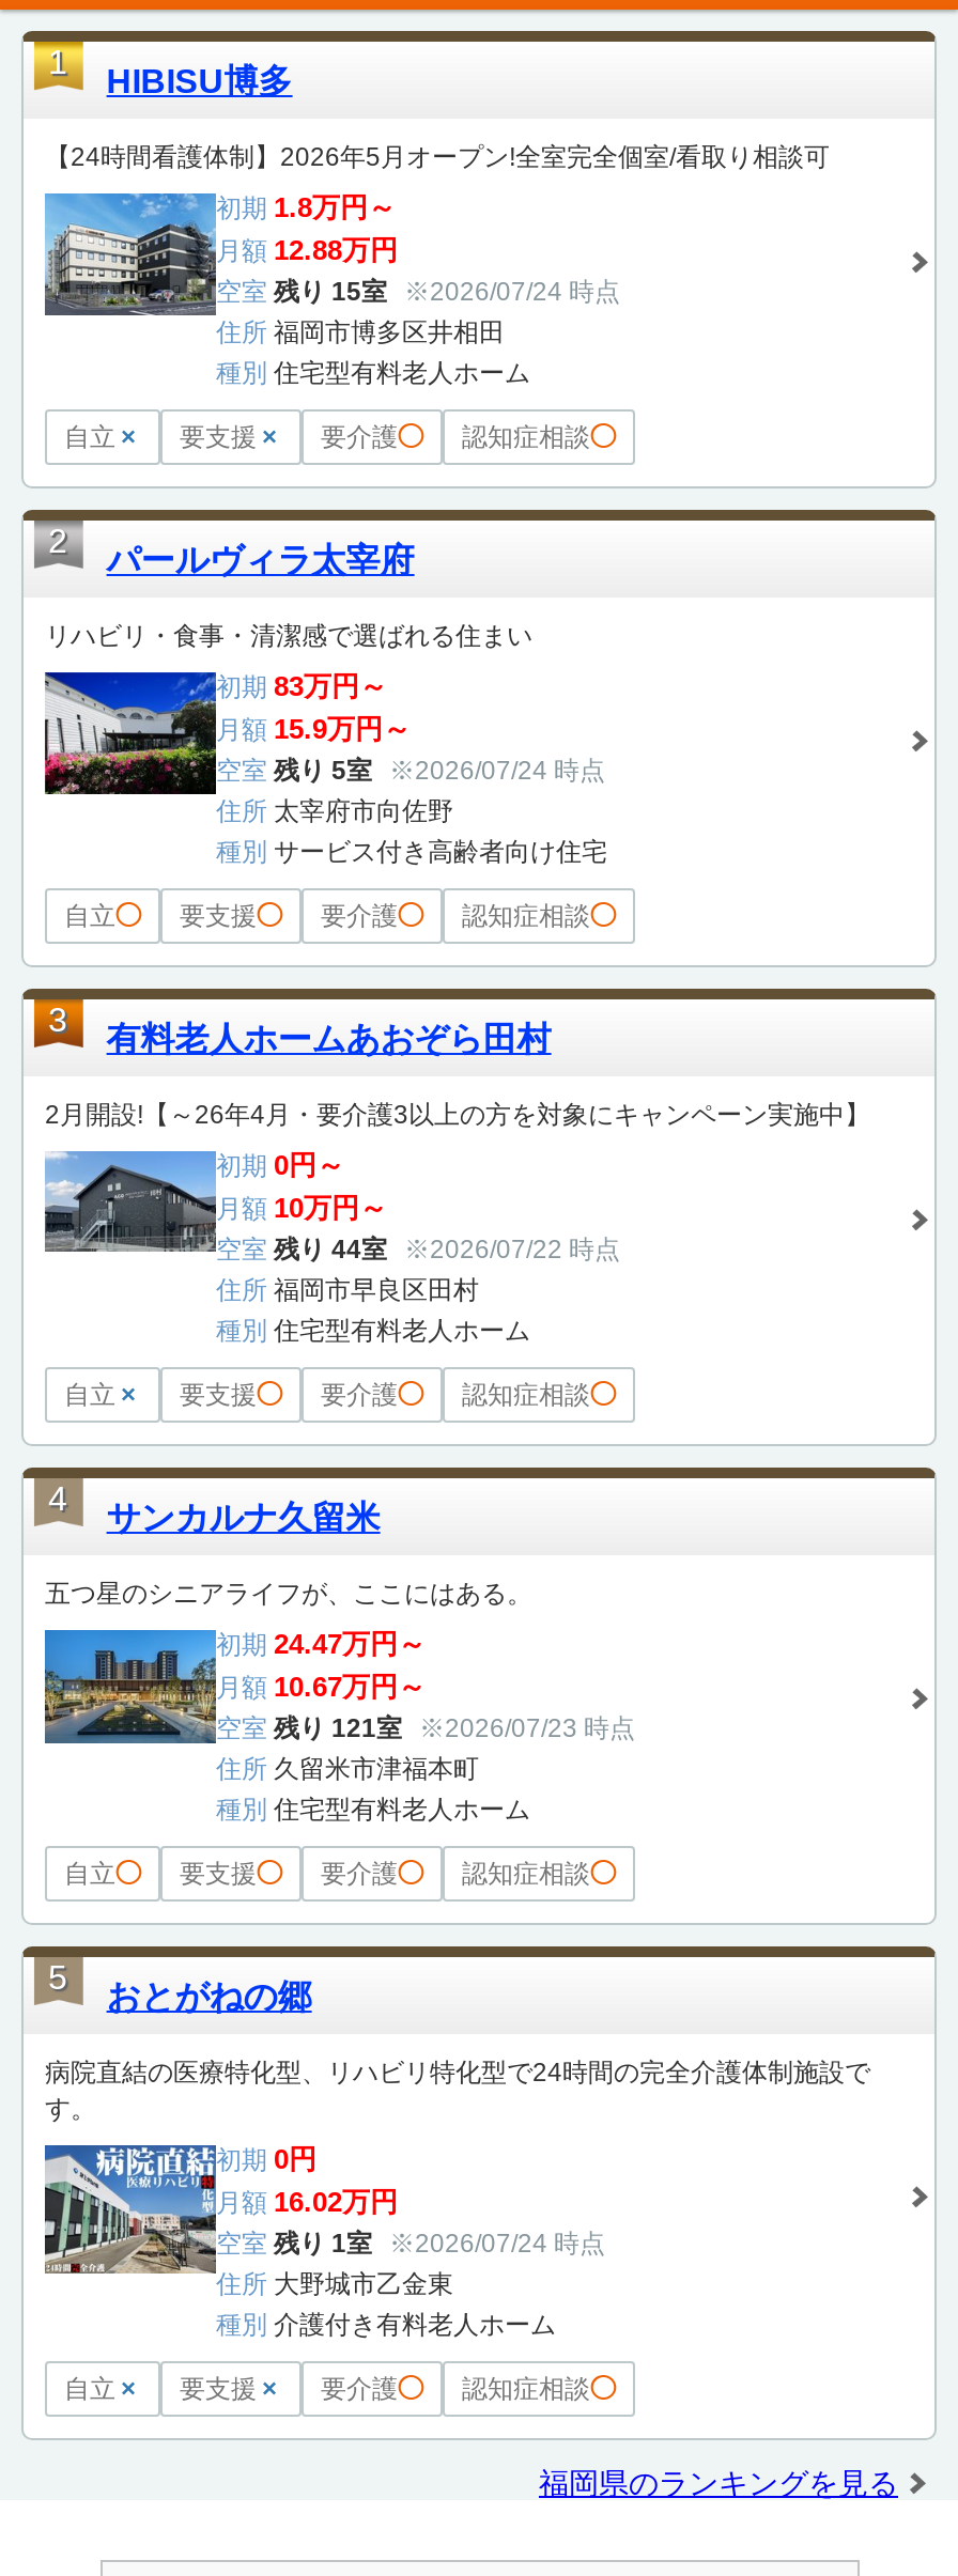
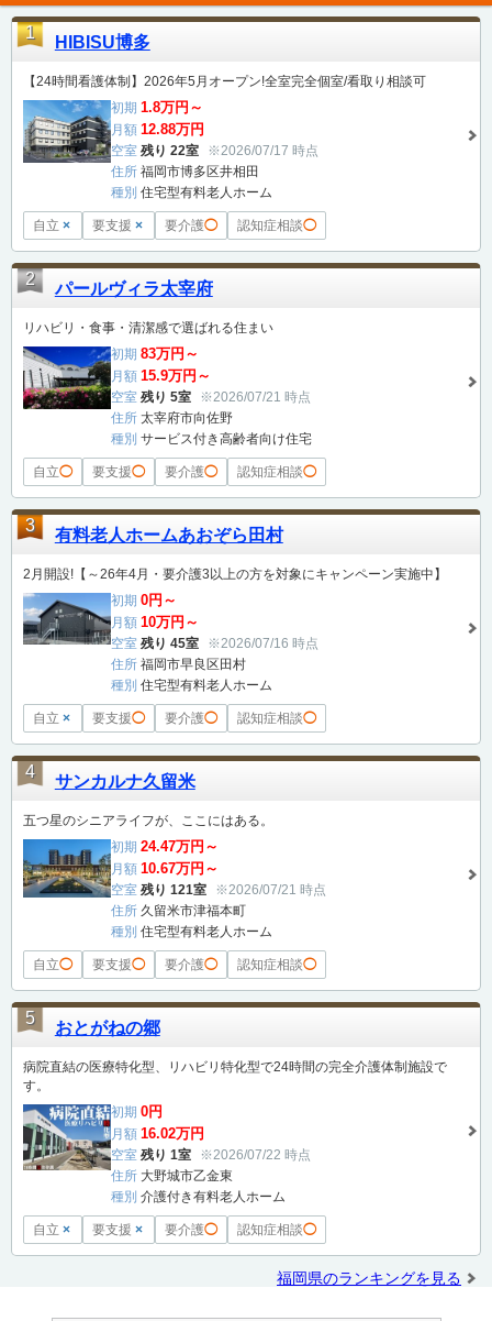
- 空室 残り 15室 ※2026/07/24 時点
+ 空室 残り 22室 ※2026/07/17 時点

- 空室 残り 5室 ※2026/07/24 時点
+ 空室 残り 5室 ※2026/07/21 時点

- 空室 残り 44室 ※2026/07/22 時点
+ 空室 残り 45室 ※2026/07/16 時点

- 空室 残り 121室 ※2026/07/23 時点
+ 空室 残り 121室 ※2026/07/21 時点

- 空室 残り 1室 ※2026/07/24 時点
+ 空室 残り 1室 ※2026/07/22 時点
